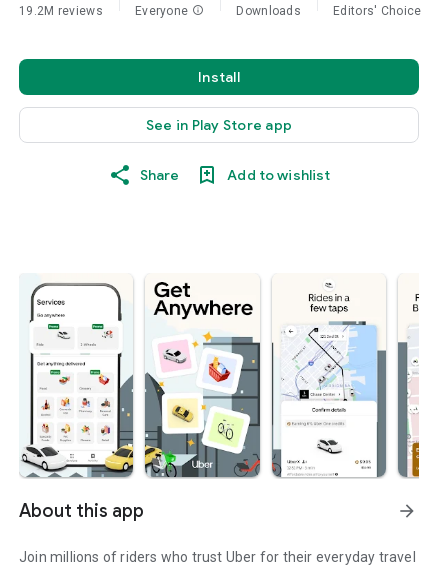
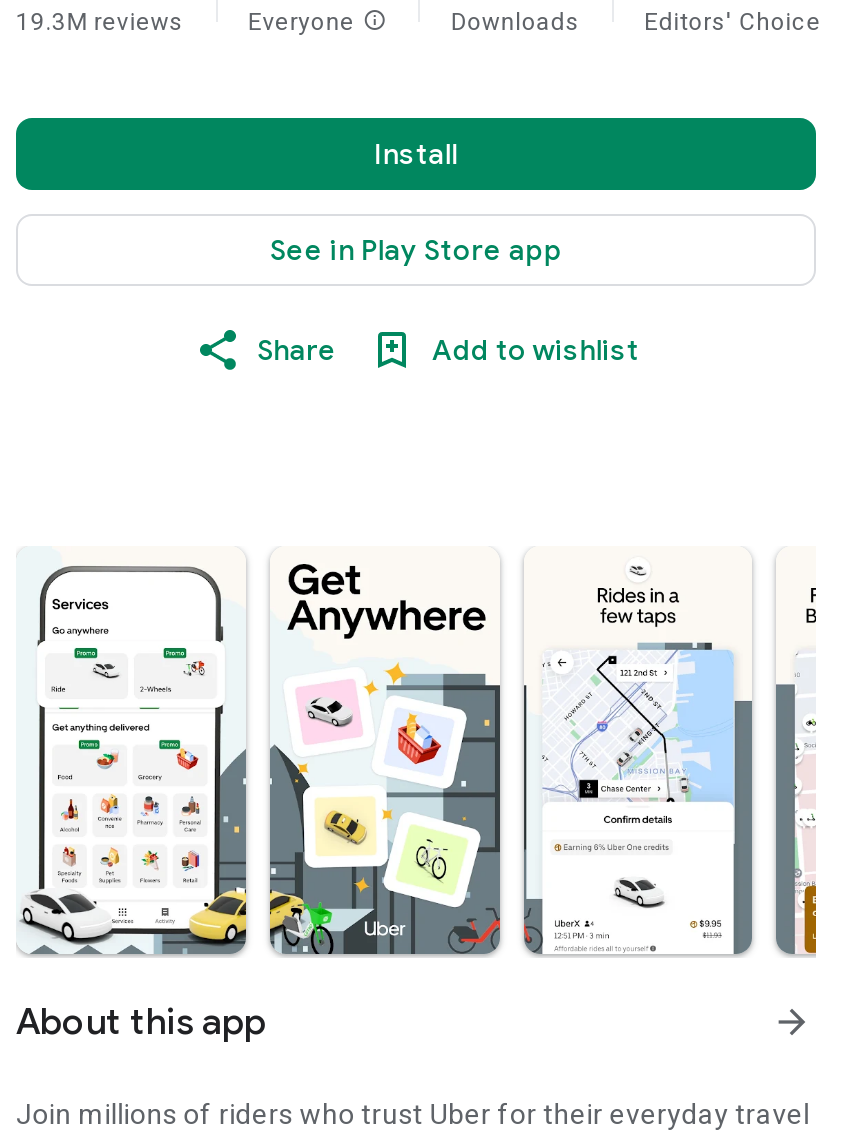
- 19.2M reviews
+ 19.3M reviews
